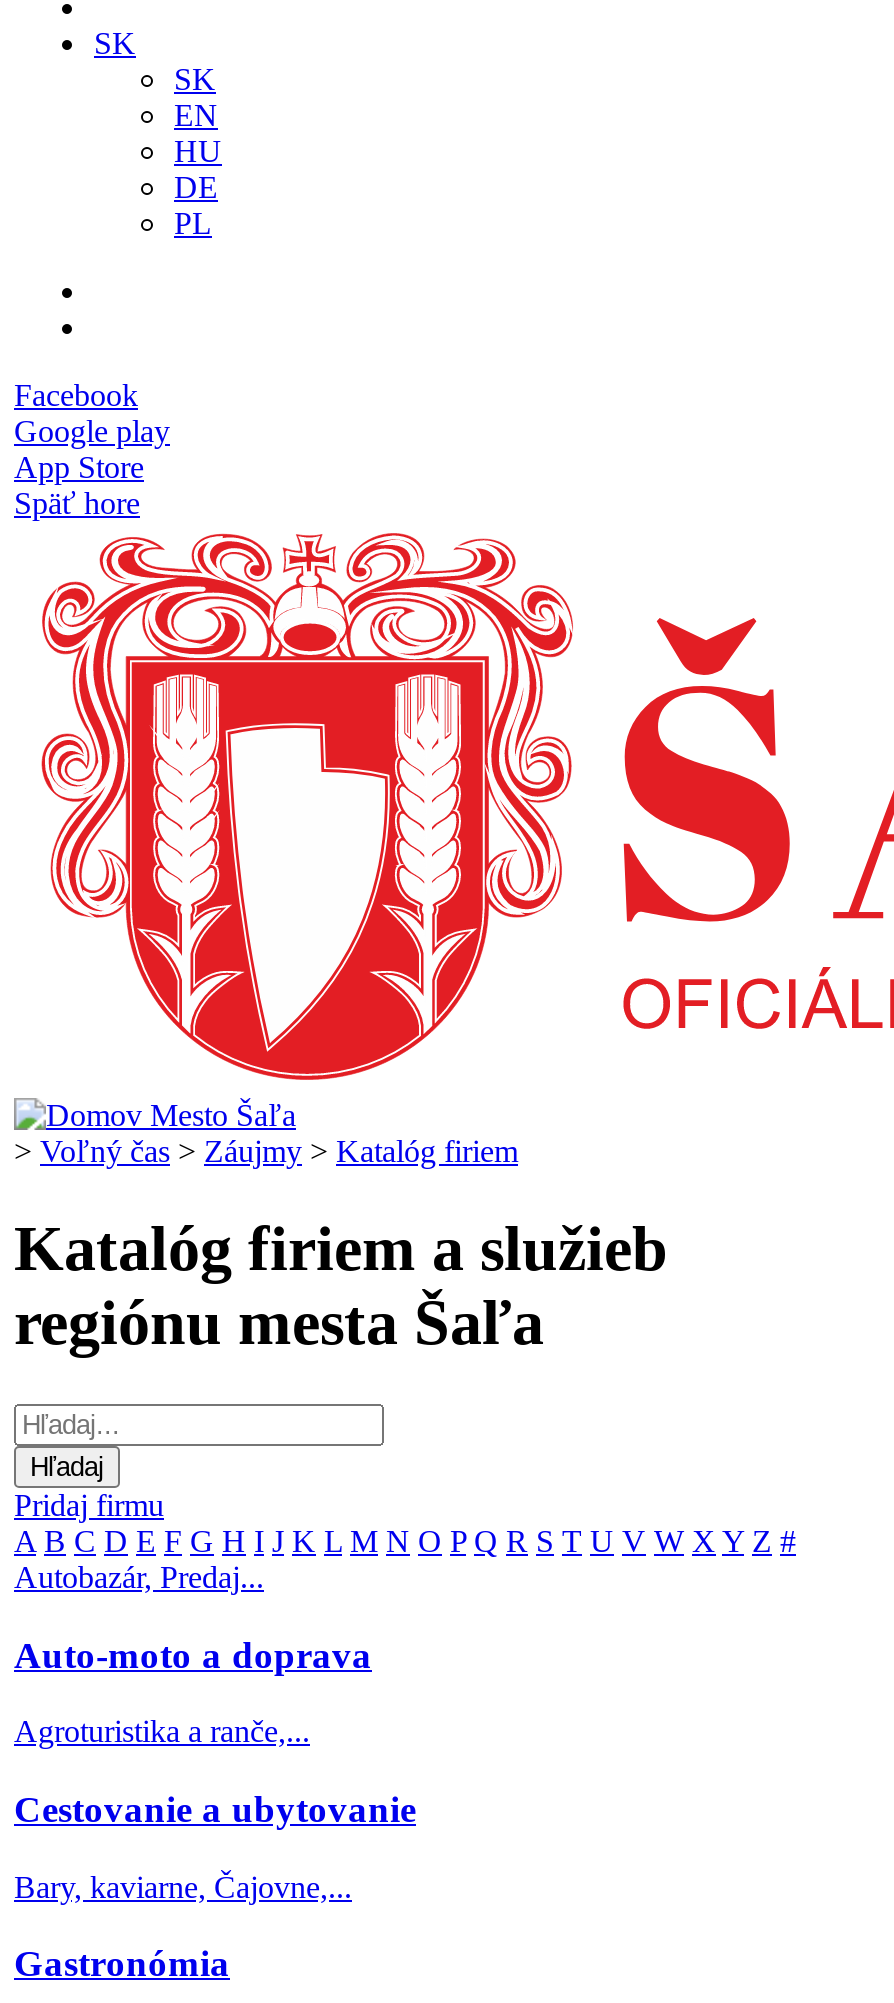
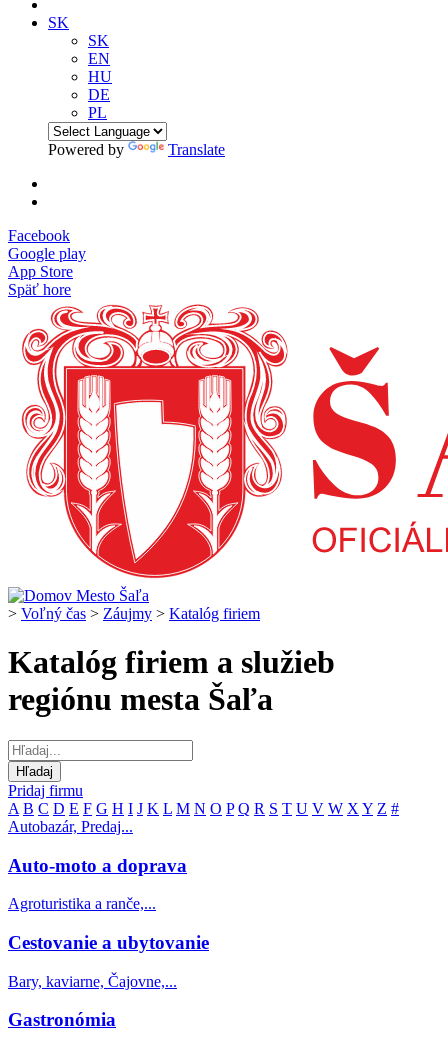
+ Powered by
+ Translate
